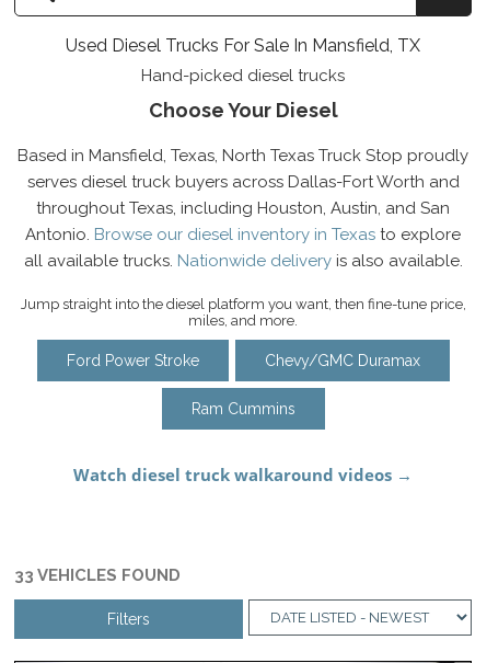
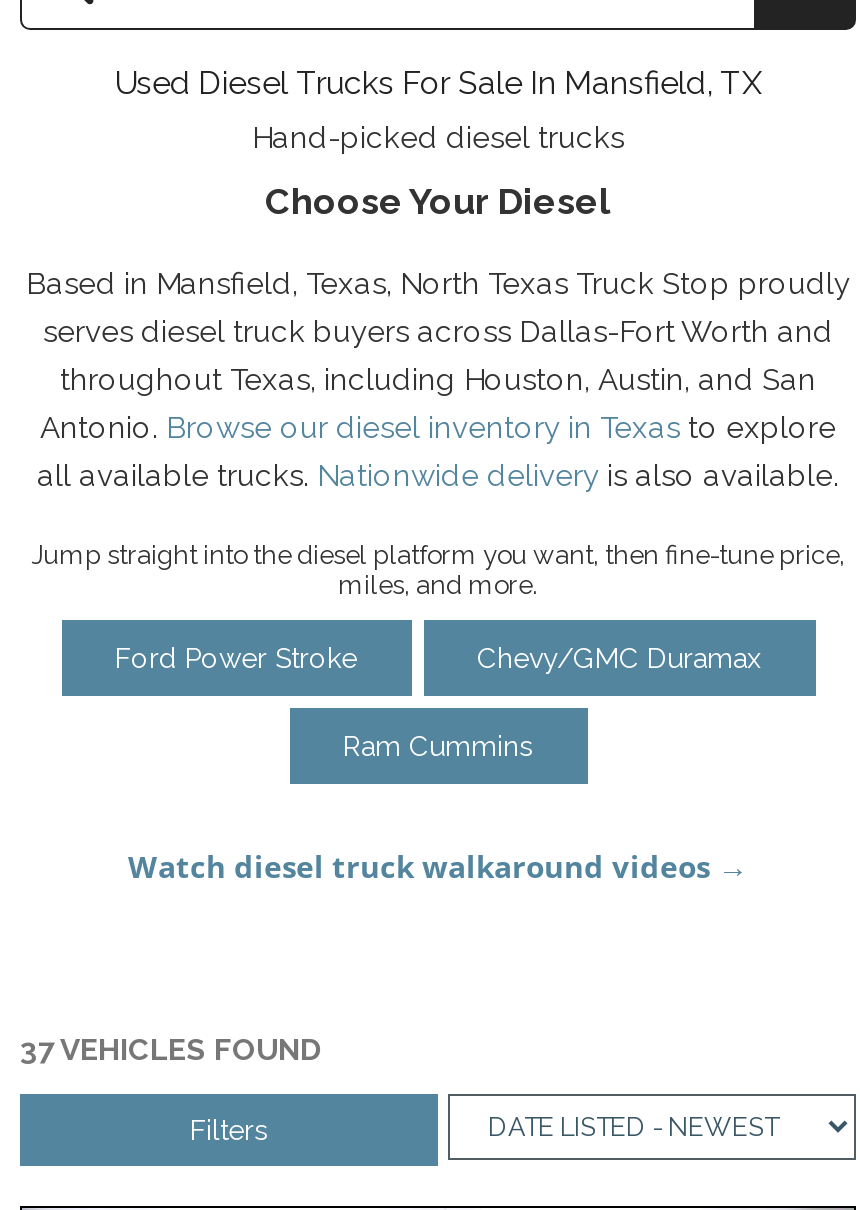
- 33 VEHICLES FOUND
+ 37 VEHICLES FOUND
